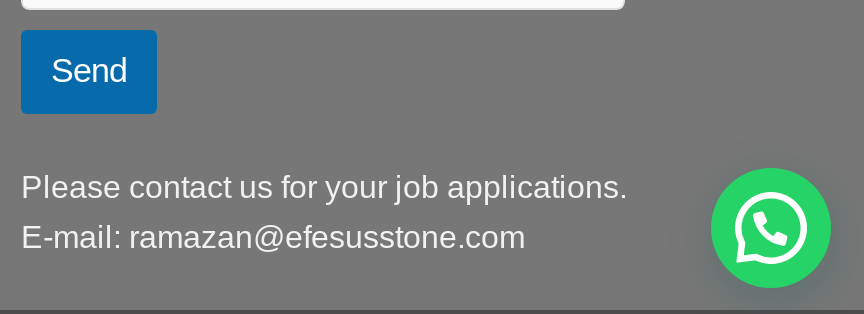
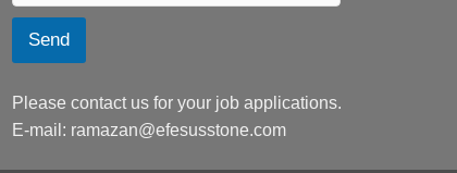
- [image]
